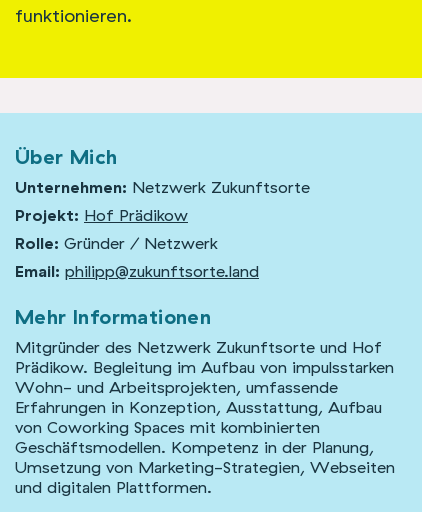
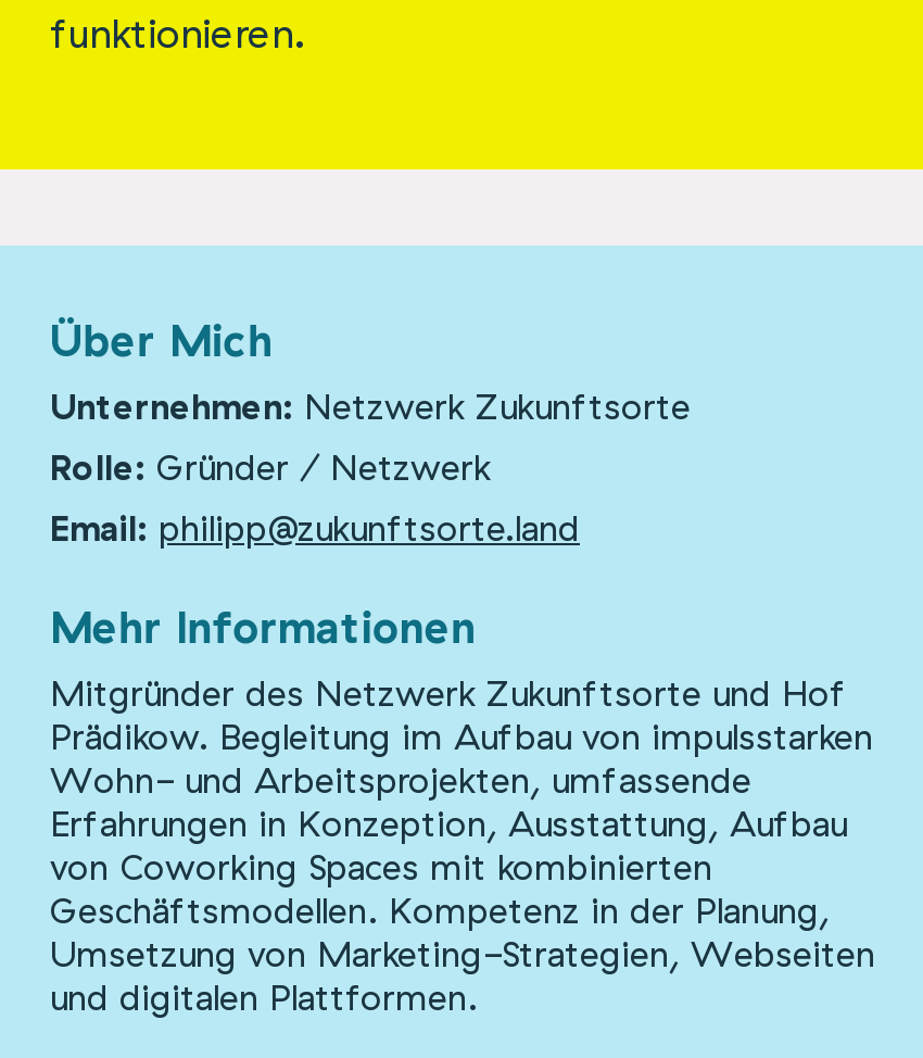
- Projekt: Hof Prädikow
